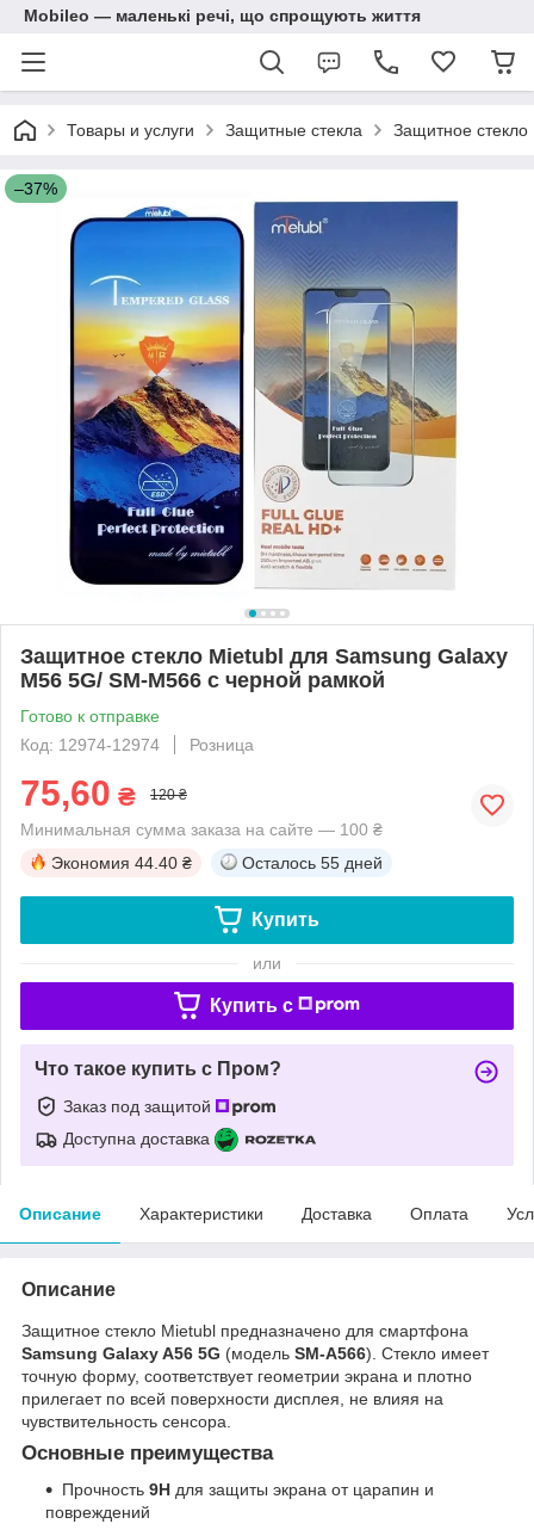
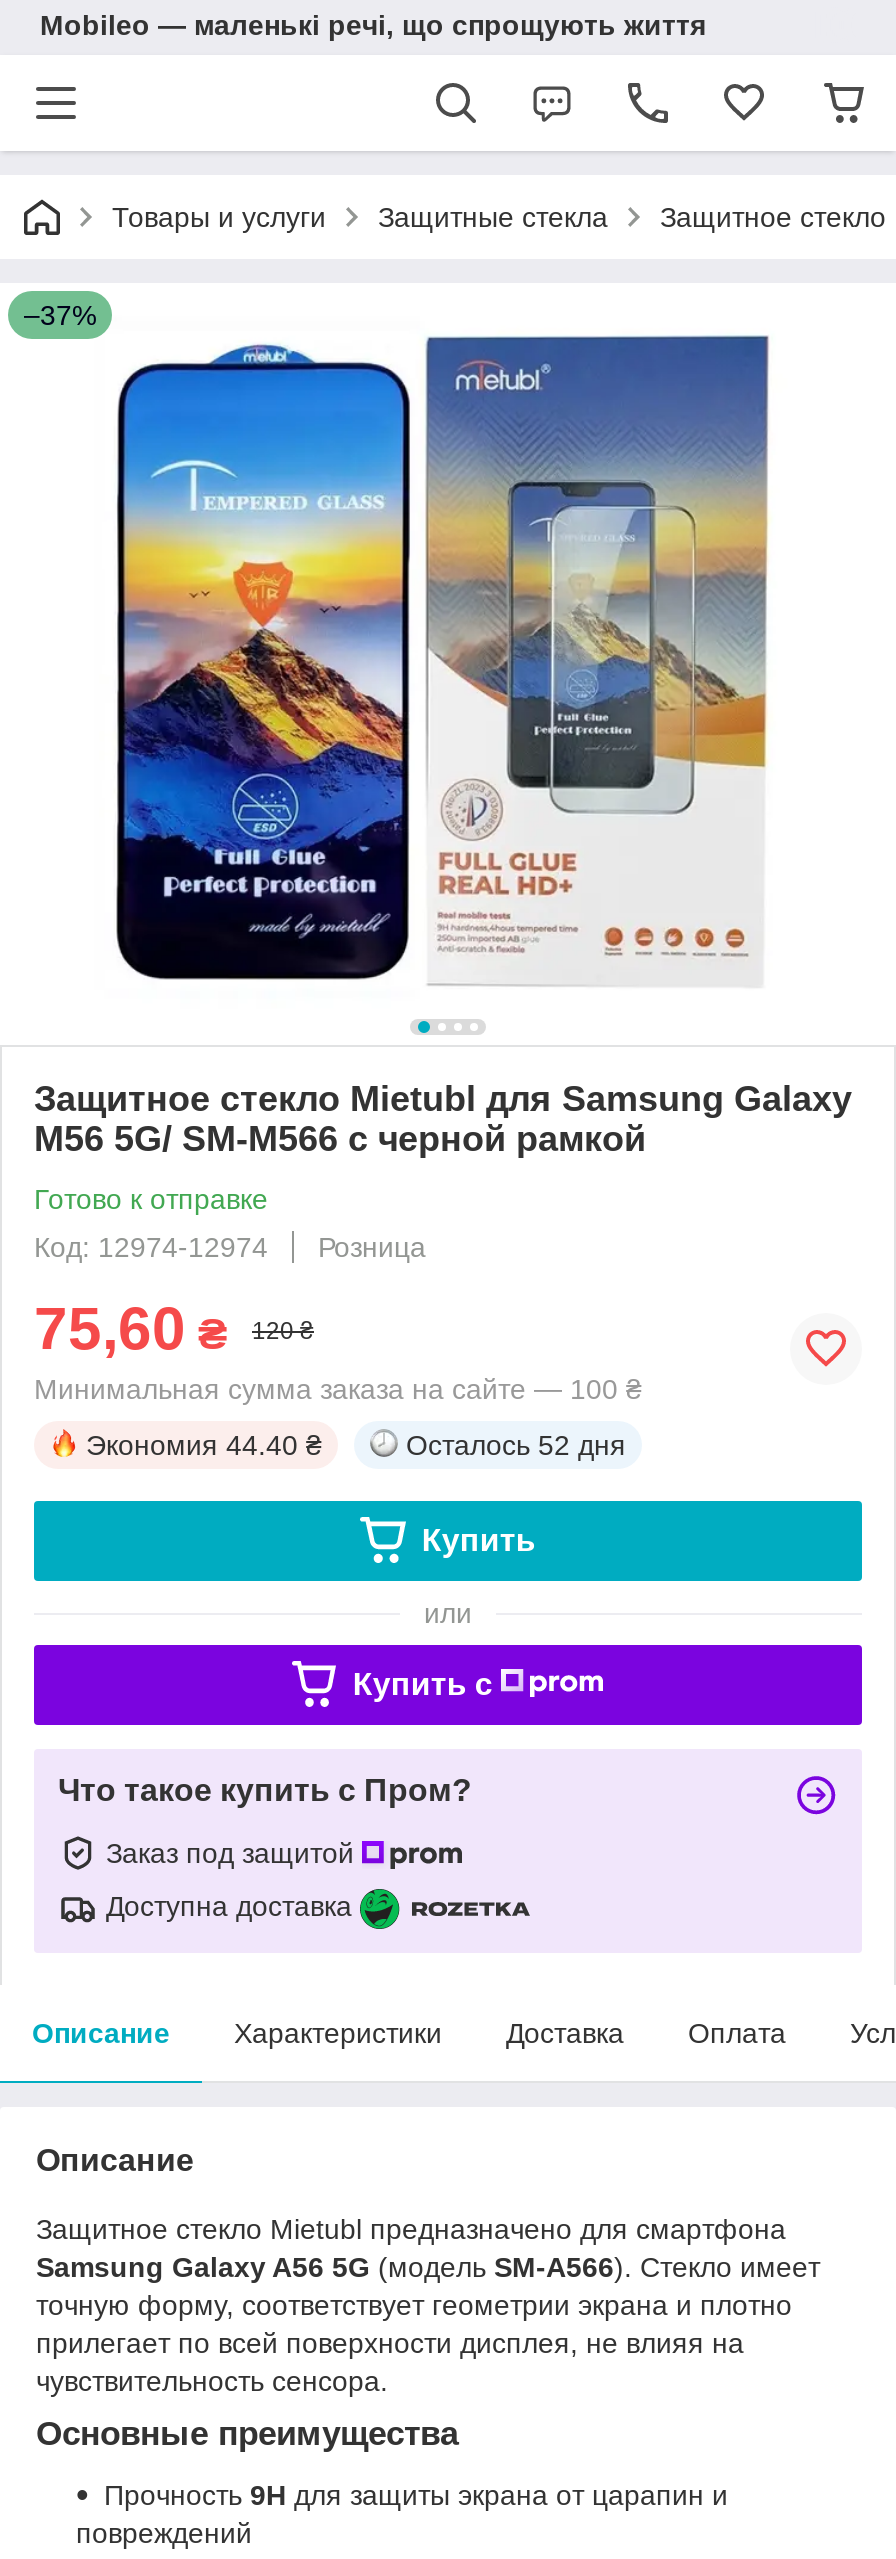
- Осталось 55 дней
+ Осталось 52 дня
